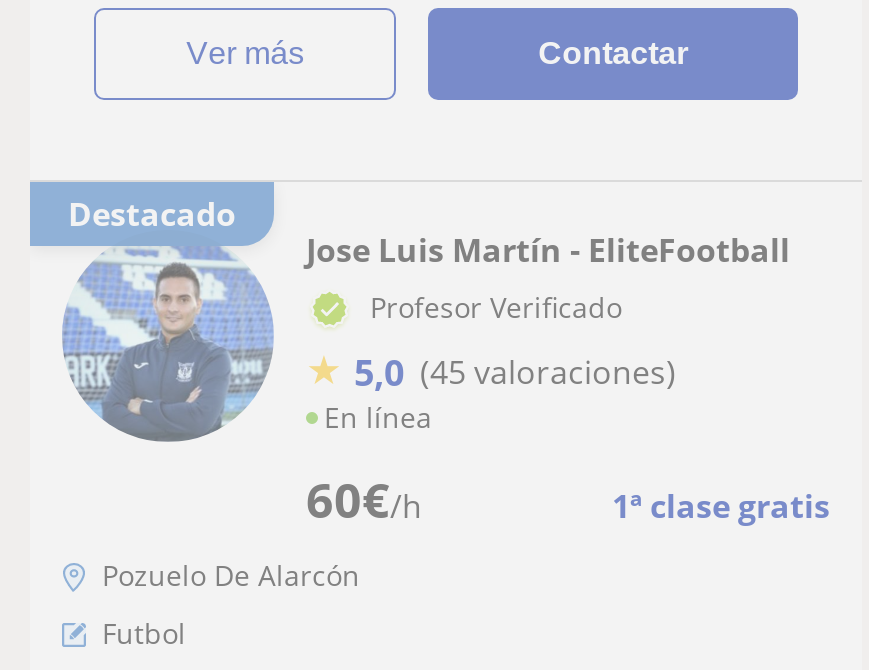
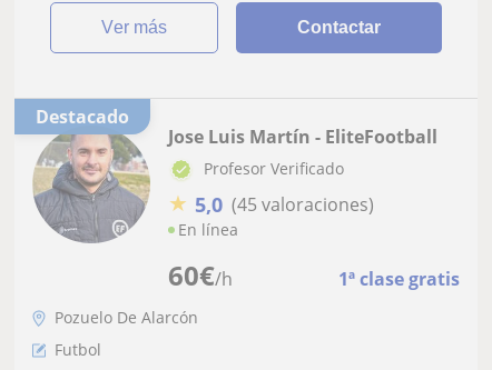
- [image]
+ [image]
